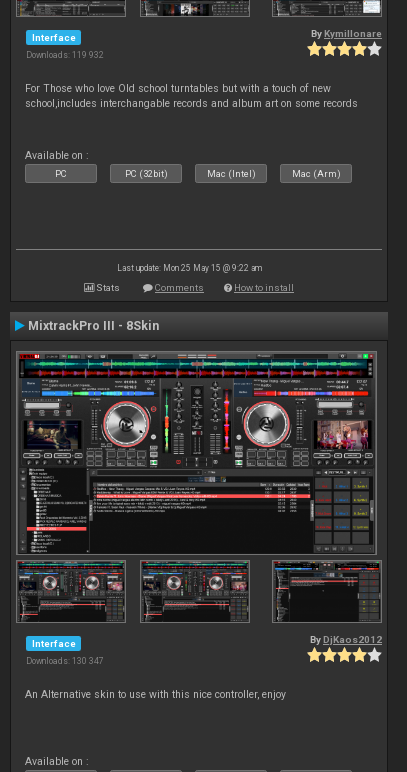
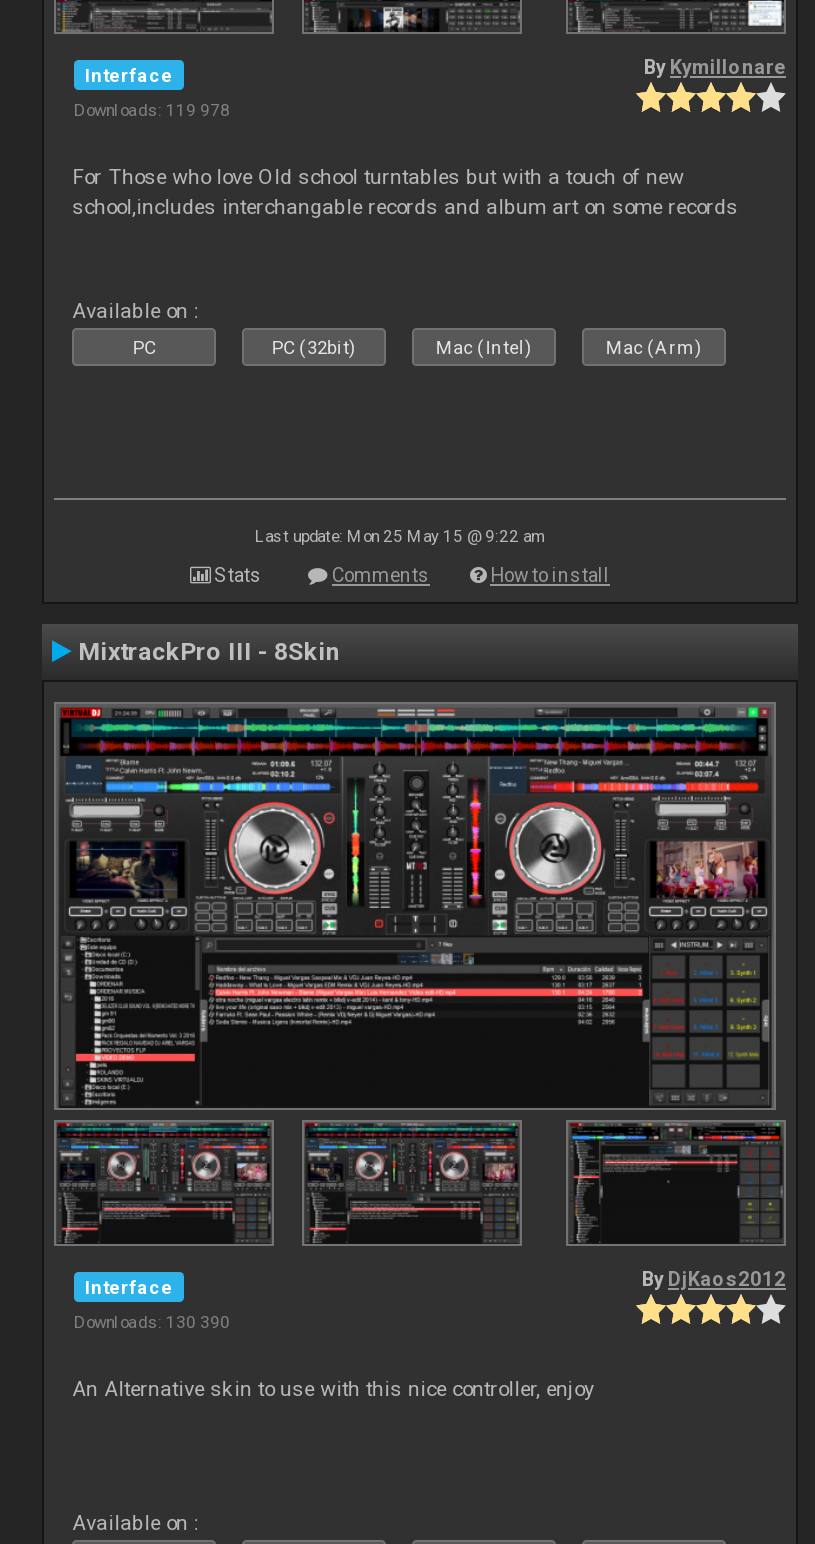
- Downloads: 119 932
+ Downloads: 119 978

- Downloads: 130 347
+ Downloads: 130 390
